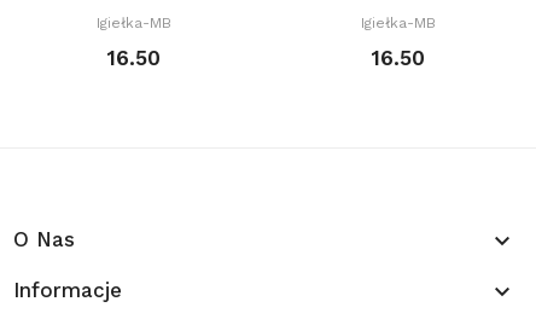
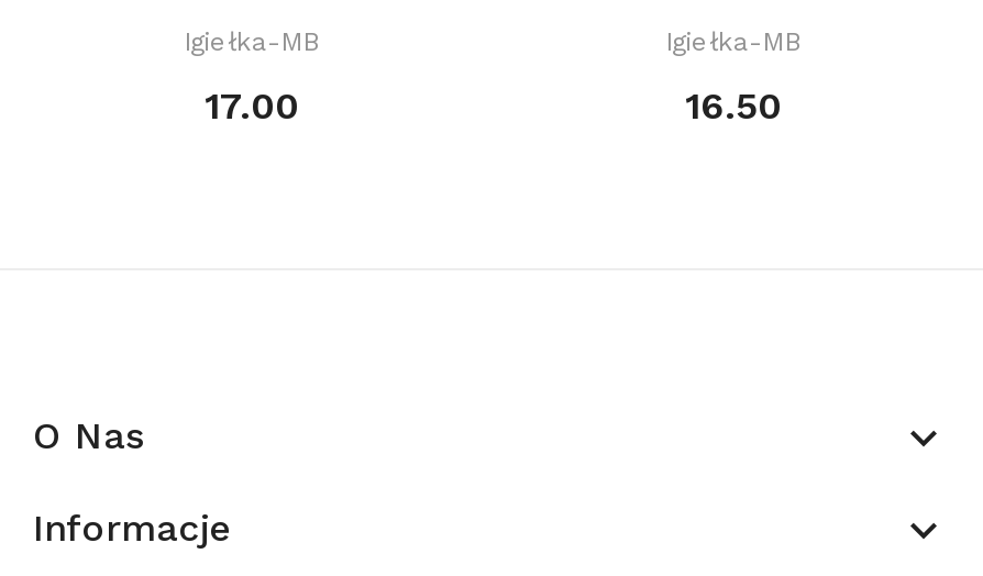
- 16.50
+ 17.00
